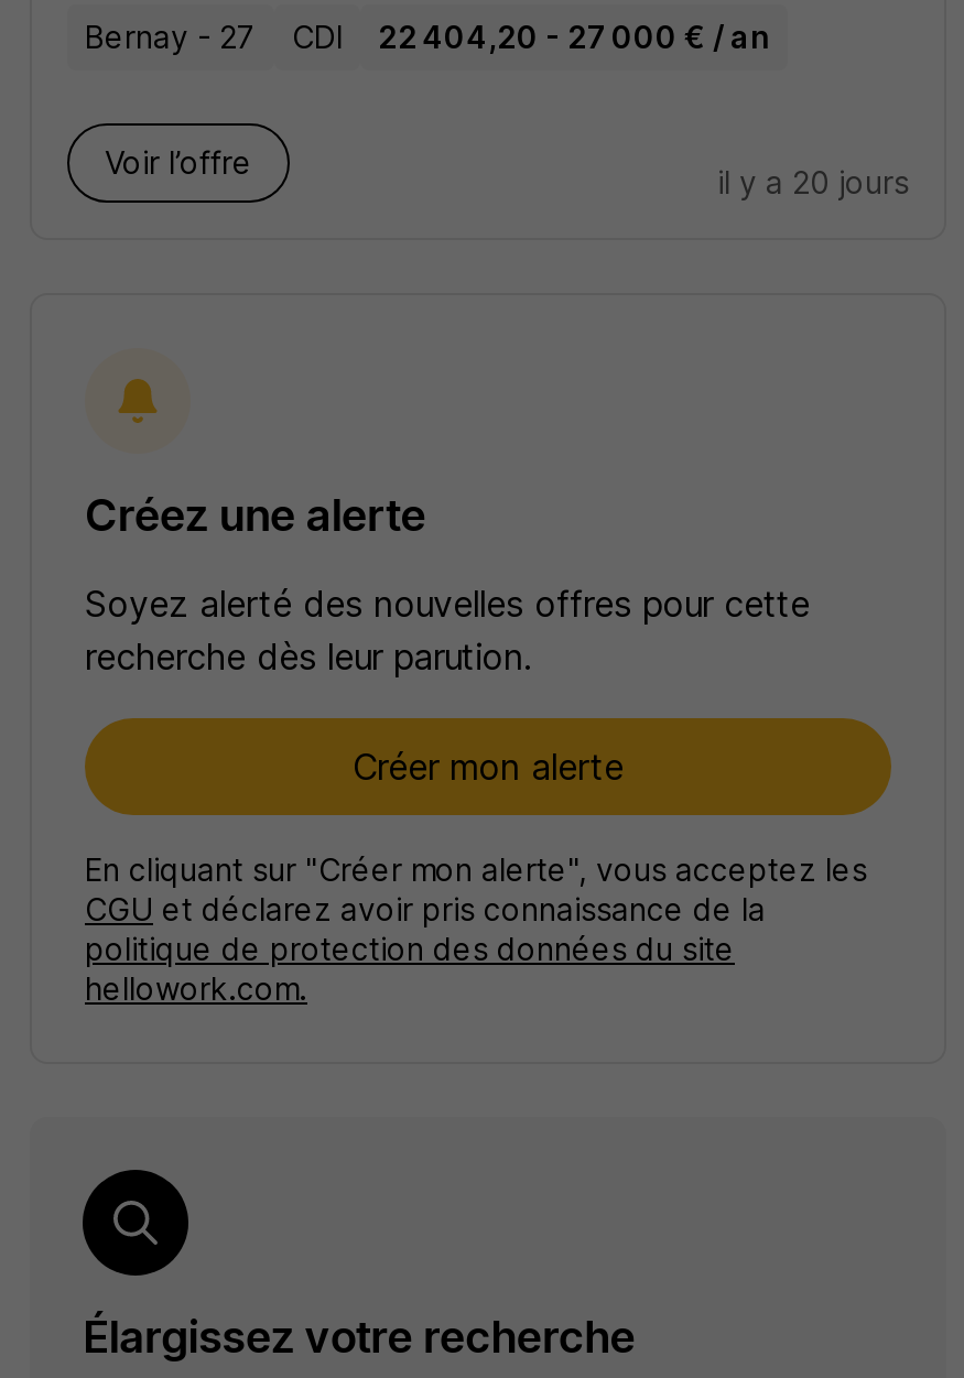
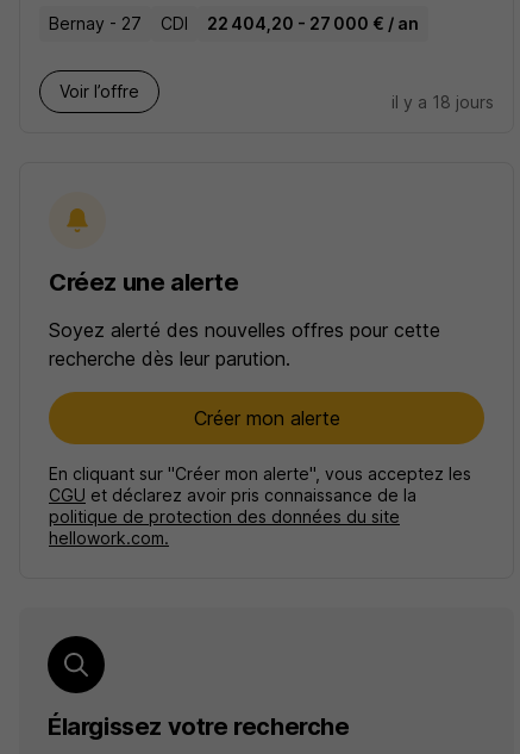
- il y a 20 jours
+ il y a 18 jours
